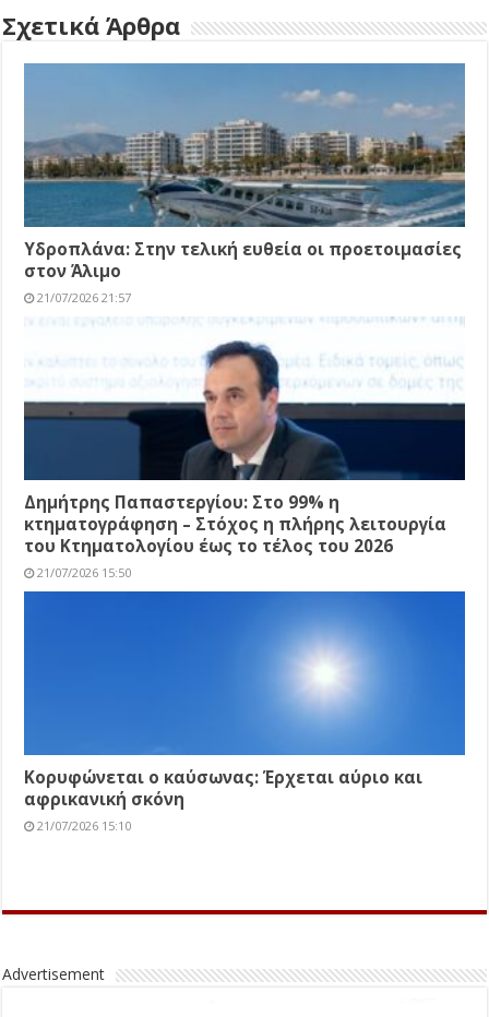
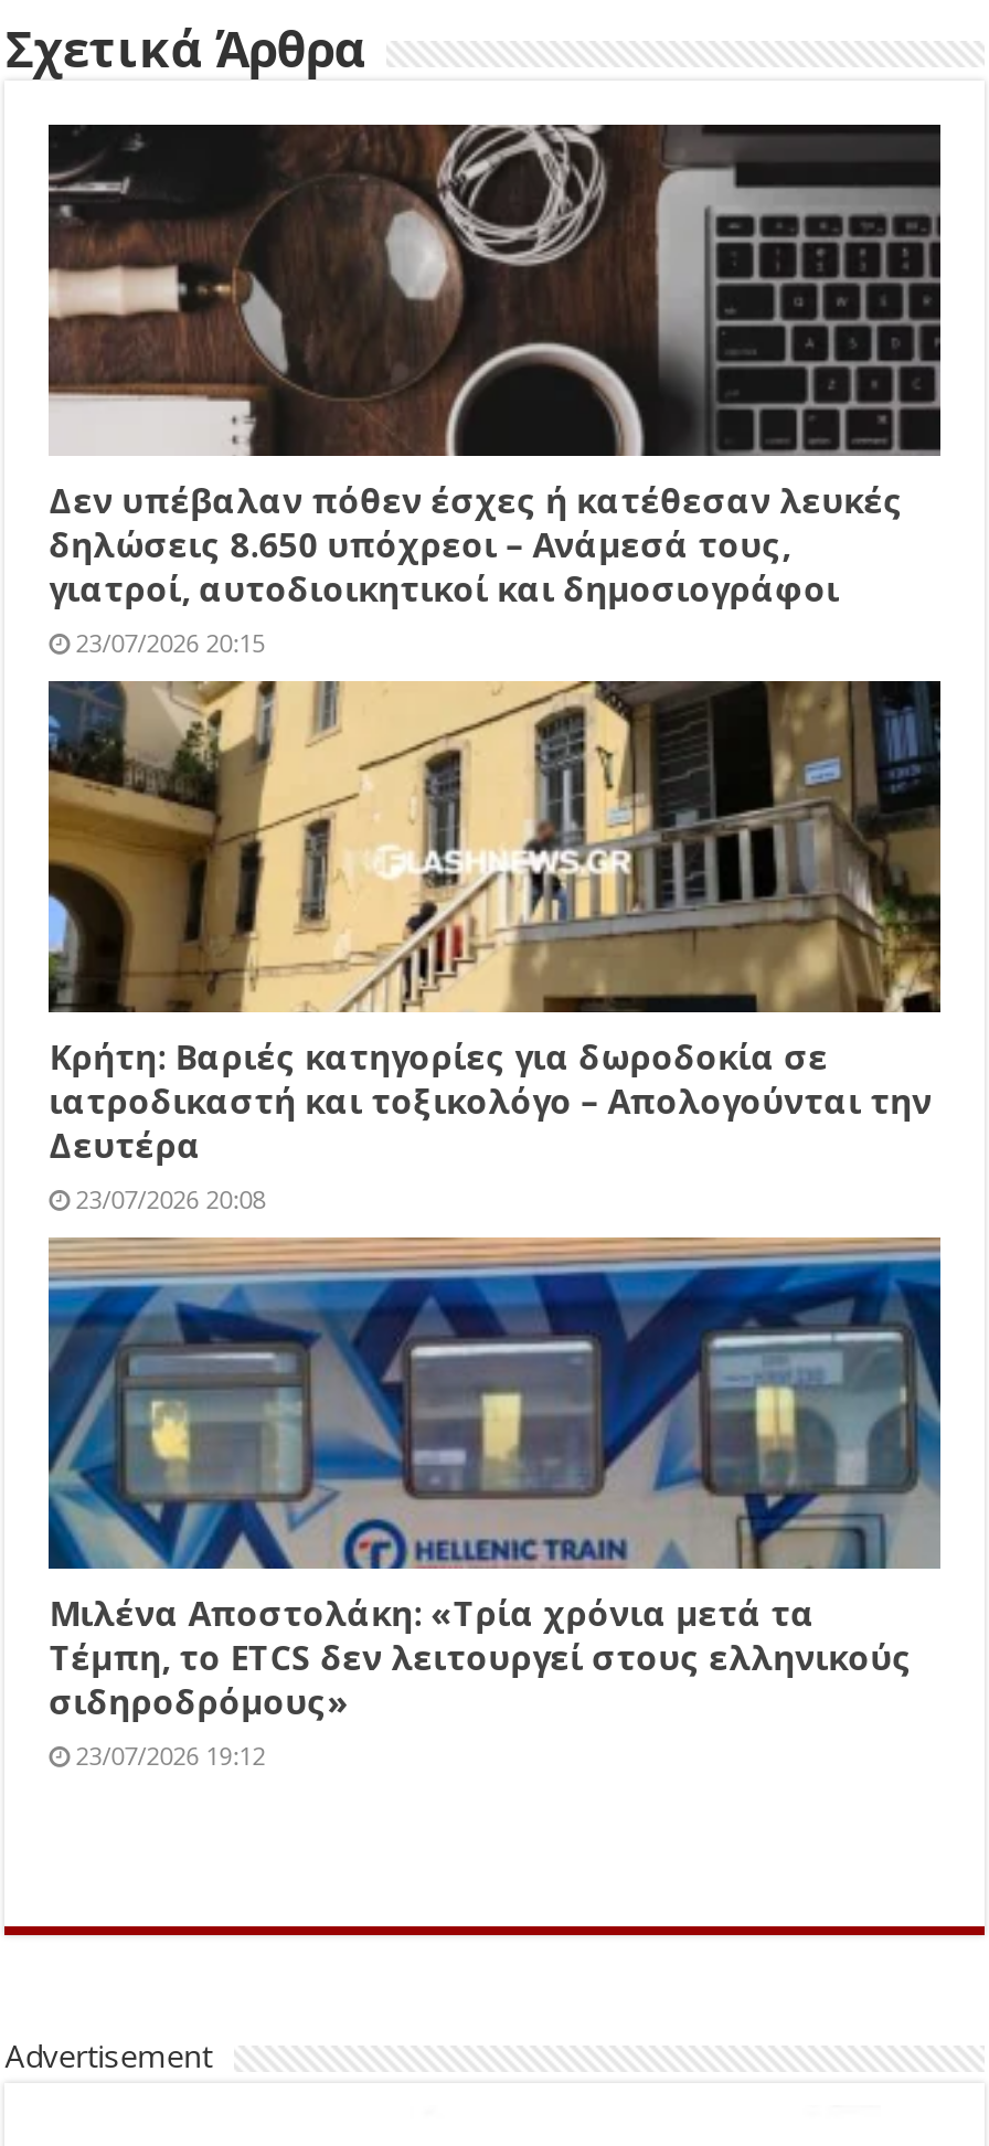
- [image]
- Υδροπλάνα: Στην τελική ευθεία οι προετοιμασίες
- στον Άλιμο
- 21/07/2026 21:57
+ [image]
+ Δεν υπέβαλαν πόθεν έσχες ή κατέθεσαν λευκές
+ δηλώσεις 8.650 υπόχρεοι – Ανάμεσά τους,
+ γιατροί, αυτοδιοικητικοί και δημοσιογράφοι
+ 23/07/2026 20:15

- [image]
- Δημήτρης Παπαστεργίου: Στο 99% η
- κτηματογράφηση – Στόχος η πλήρης λειτουργία
- του Κτηματολογίου έως το τέλος του 2026
- 21/07/2026 15:50
+ [image]
+ Κρήτη: Βαριές κατηγορίες για δωροδοκία σε
+ ιατροδικαστή και τοξικολόγο – Απολογούνται την
+ Δευτέρα
+ 23/07/2026 20:08

- [image]
- Κορυφώνεται ο καύσωνας: Έρχεται αύριο και
- αφρικανική σκόνη
- 21/07/2026 15:10
+ [image]
+ Μιλένα Αποστολάκη: «Τρία χρόνια μετά τα
+ Τέμπη, το ETCS δεν λειτουργεί στους ελληνικούς
+ σιδηροδρόμους»
+ 23/07/2026 19:12
